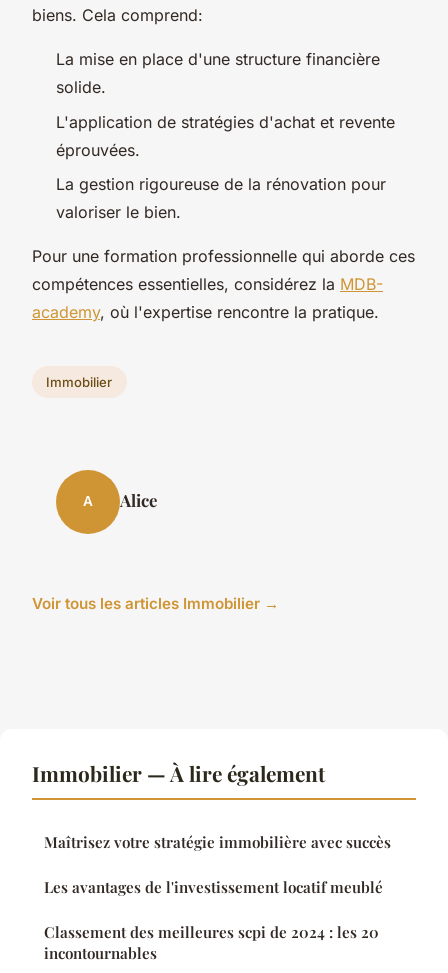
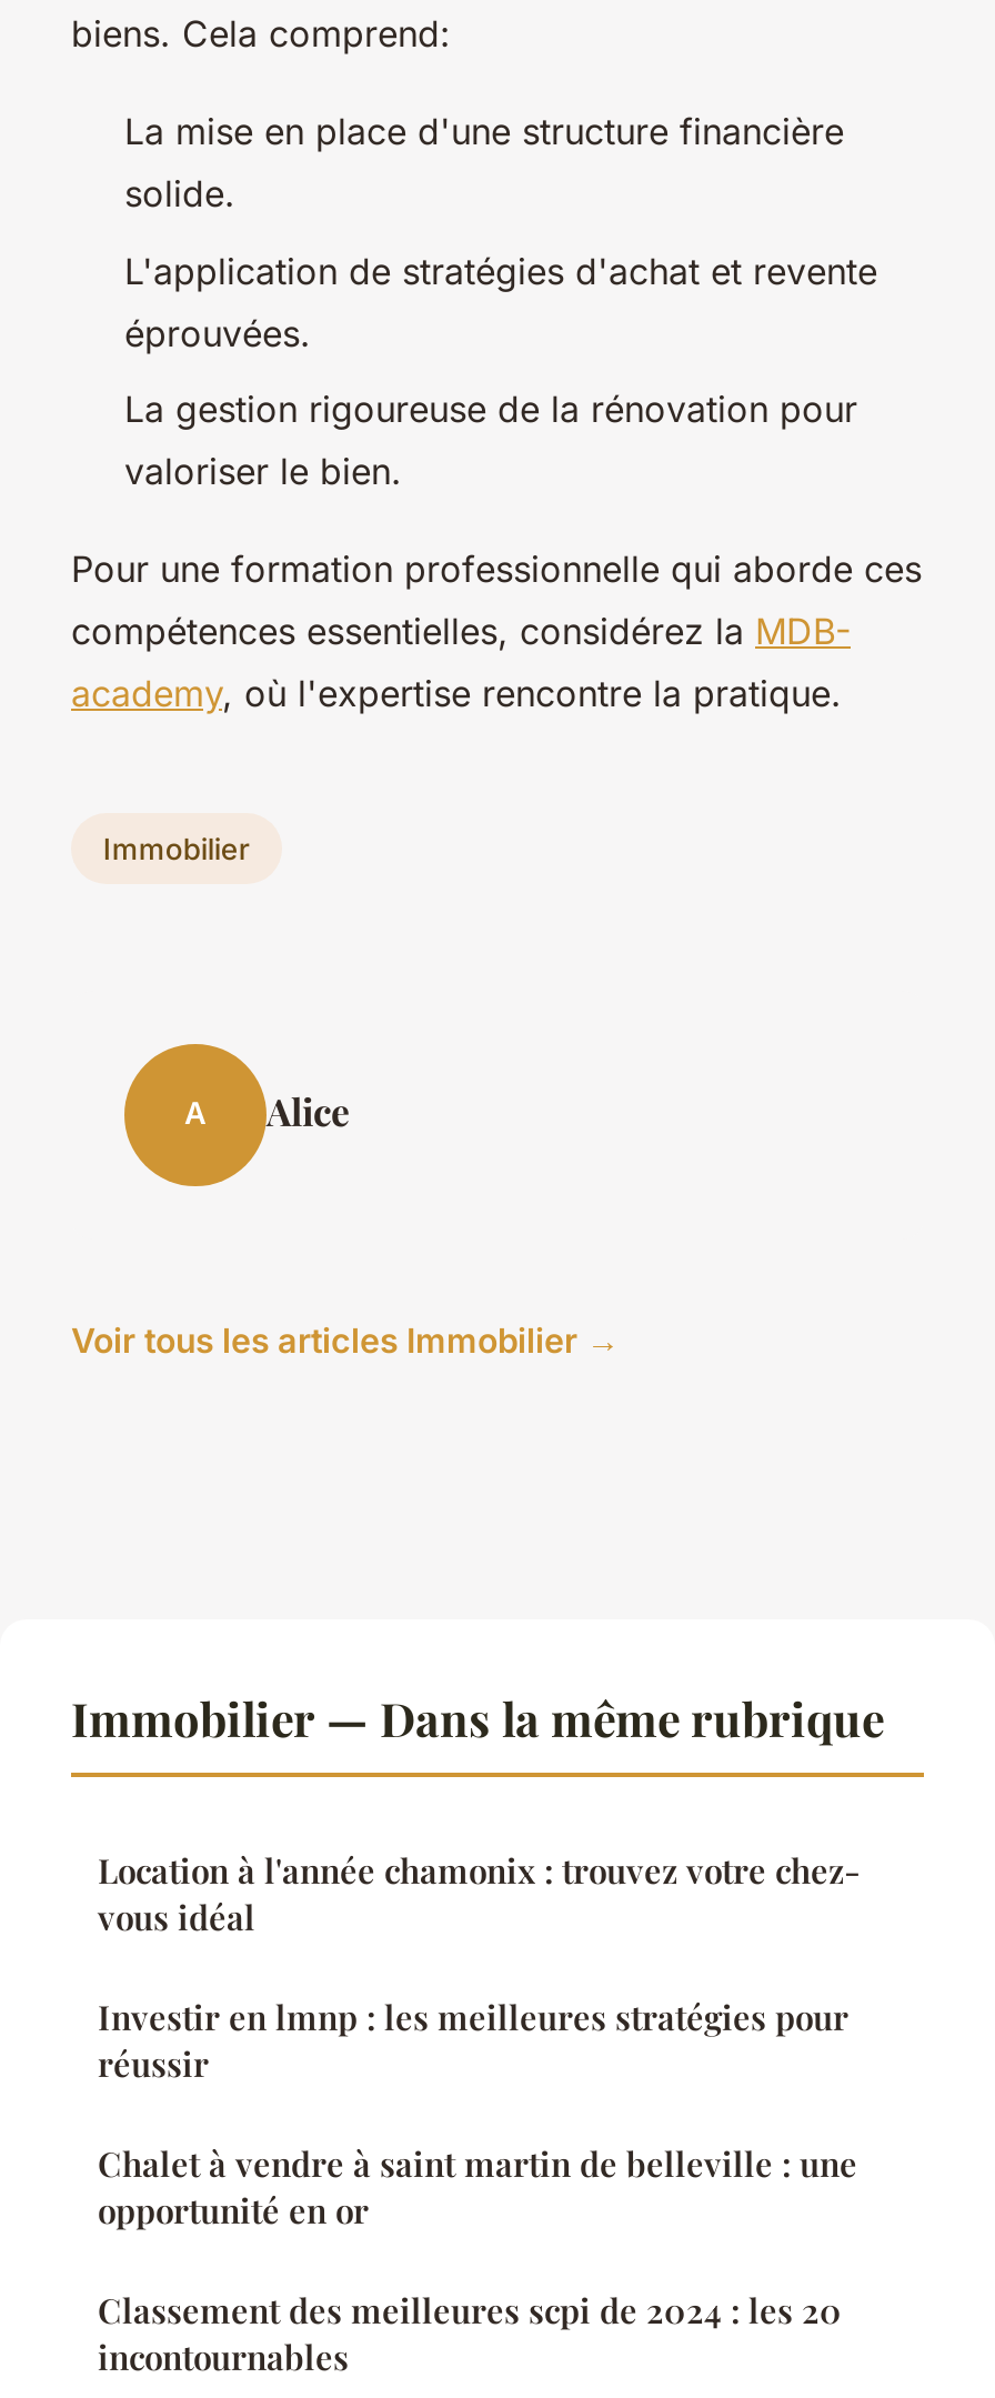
- Immobilier — À lire également
- Maîtrisez votre stratégie immobilière avec succès
- Les avantages de l'investissement locatif meublé
+ Immobilier — Dans la même rubrique
+ Location à l'année chamonix : trouvez votre chez-
+ vous idéal
+ Investir en lmnp : les meilleures stratégies pour
+ réussir
+ Chalet à vendre à saint martin de belleville : une
+ opportunité en or
